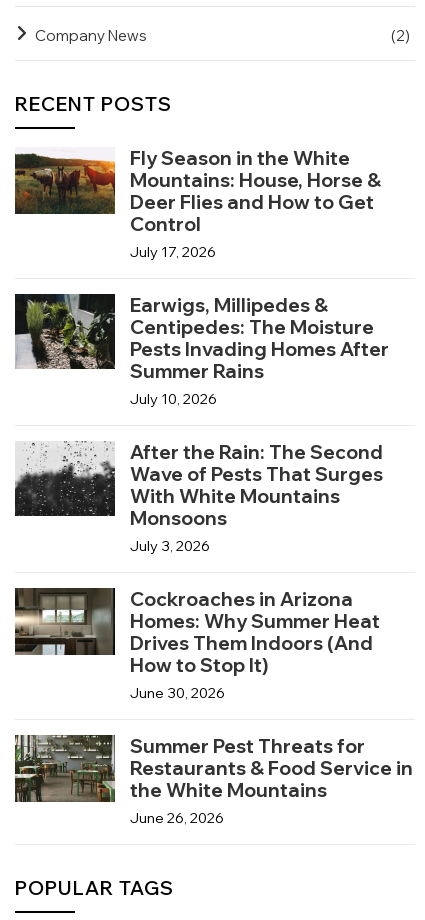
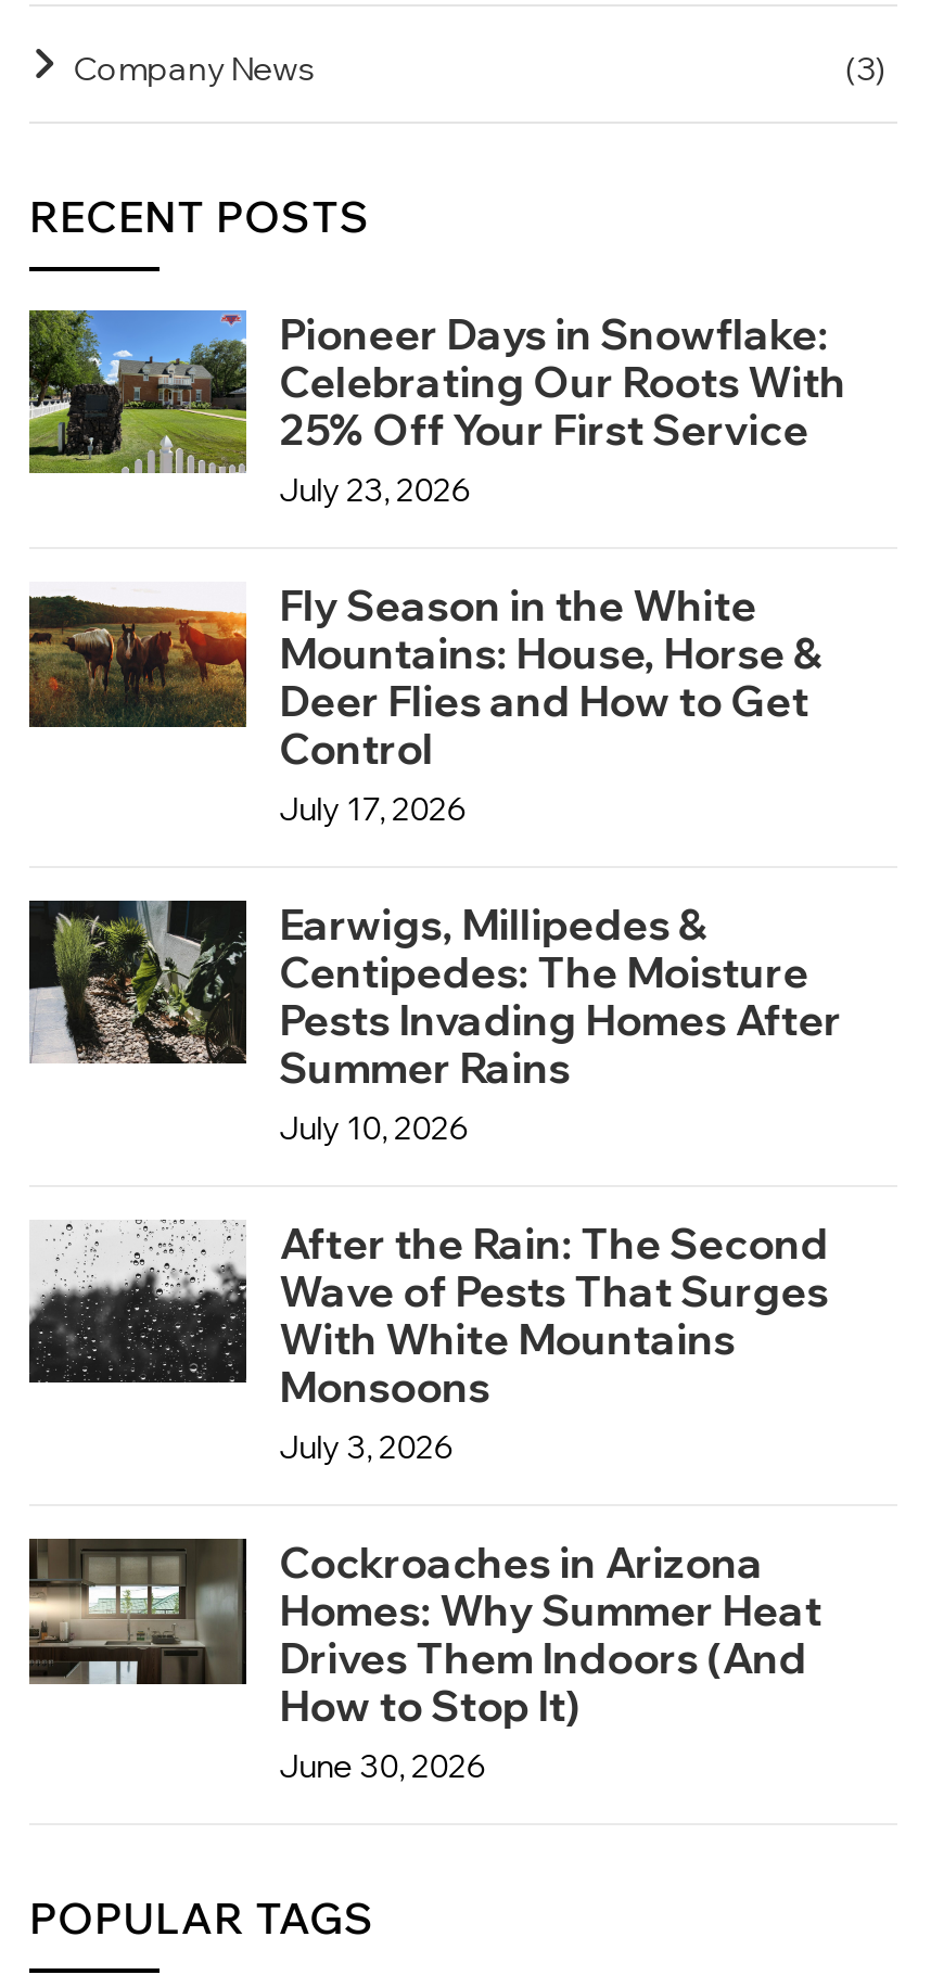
- (2)
+ (3)

+ [image]
+ Pioneer Days in Snowflake:
+ Celebrating Our Roots With
+ 25% Off Your First Service
+ July 23, 2026

moved down: [image] | Fly Season in the White | Mountains: House, Horse & | ... | How to Stop It) | June 30, 2026

- [image]
- Summer Pest Threats for
- Restaurants & Food Service in
- the White Mountains
- June 26, 2026
